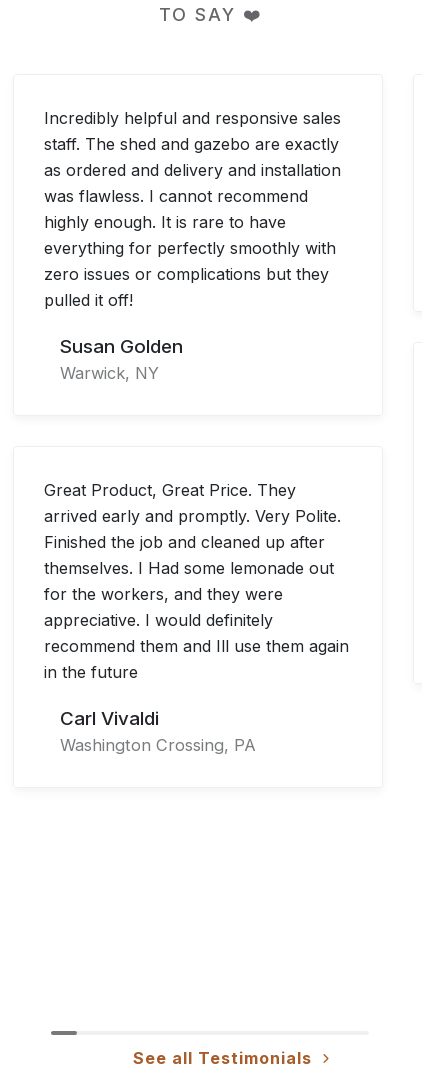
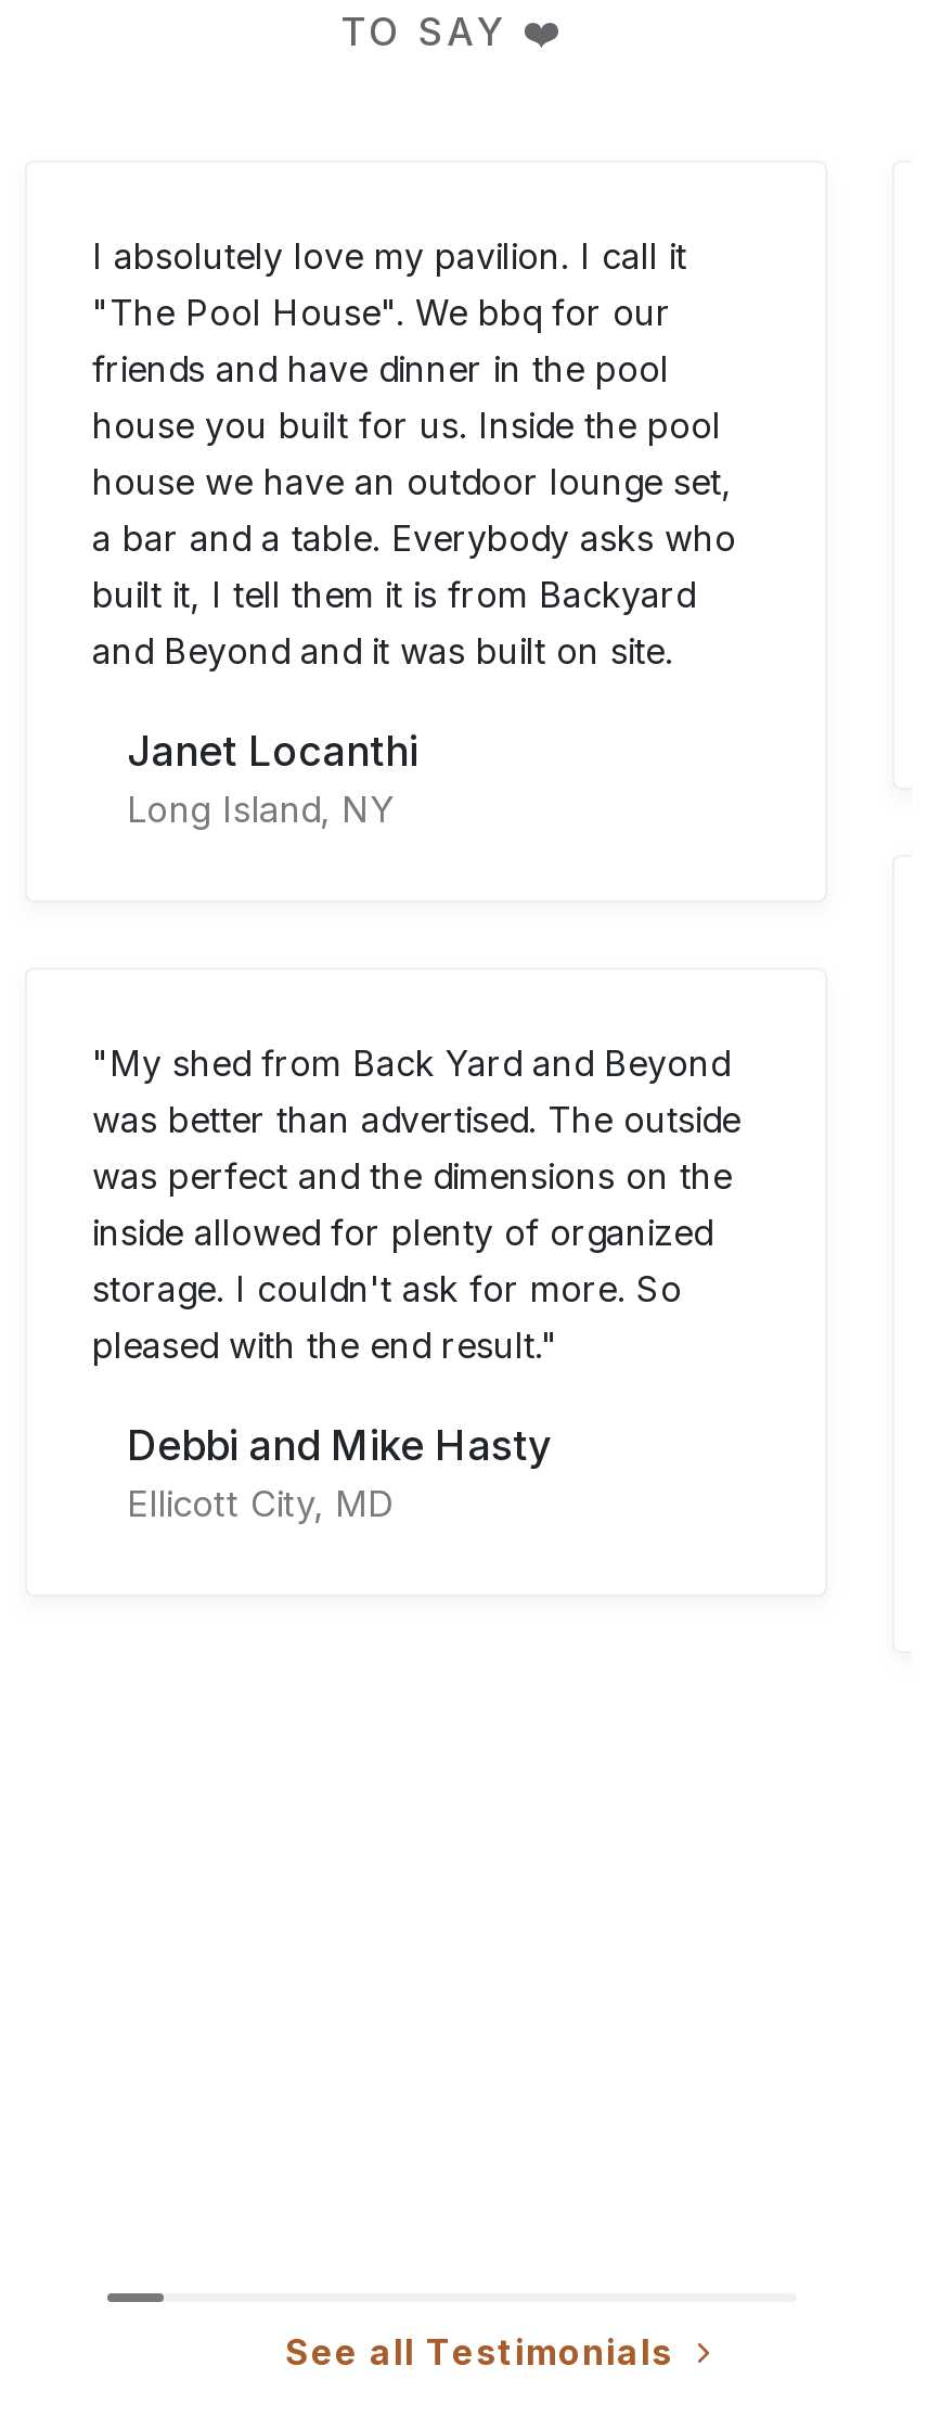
- Incredibly helpful and responsive sales
- staff. The shed and gazebo are exactly
- as ordered and delivery and installation
- was flawless. I cannot recommend
- highly enough. It is rare to have
- everything for perfectly smoothly with
- zero issues or complications but they
- pulled it off!
+ I absolutely love my pavilion. I call it
+ "The Pool House". We bbq for our
+ friends and have dinner in the pool
+ house you built for us. Inside the pool
+ house we have an outdoor lounge set,
+ a bar and a table. Everybody asks who
+ built it, I tell them it is from Backyard
+ and Beyond and it was built on site.

- Susan Golden
- Warwick, NY
+ Janet Locanthi
+ Long Island, NY

- Great Product, Great Price. They
- arrived early and promptly. Very Polite.
- Finished the job and cleaned up after
- themselves. I Had some lemonade out
- for the workers, and they were
- appreciative. I would definitely
- recommend them and Ill use them again
- in the future
+ "My shed from Back Yard and Beyond
+ was better than advertised. The outside
+ was perfect and the dimensions on the
+ inside allowed for plenty of organized
+ storage. I couldn't ask for more. So
+ pleased with the end result."

- Carl Vivaldi
- Washington Crossing, PA
+ Debbi and Mike Hasty
+ Ellicott City, MD
